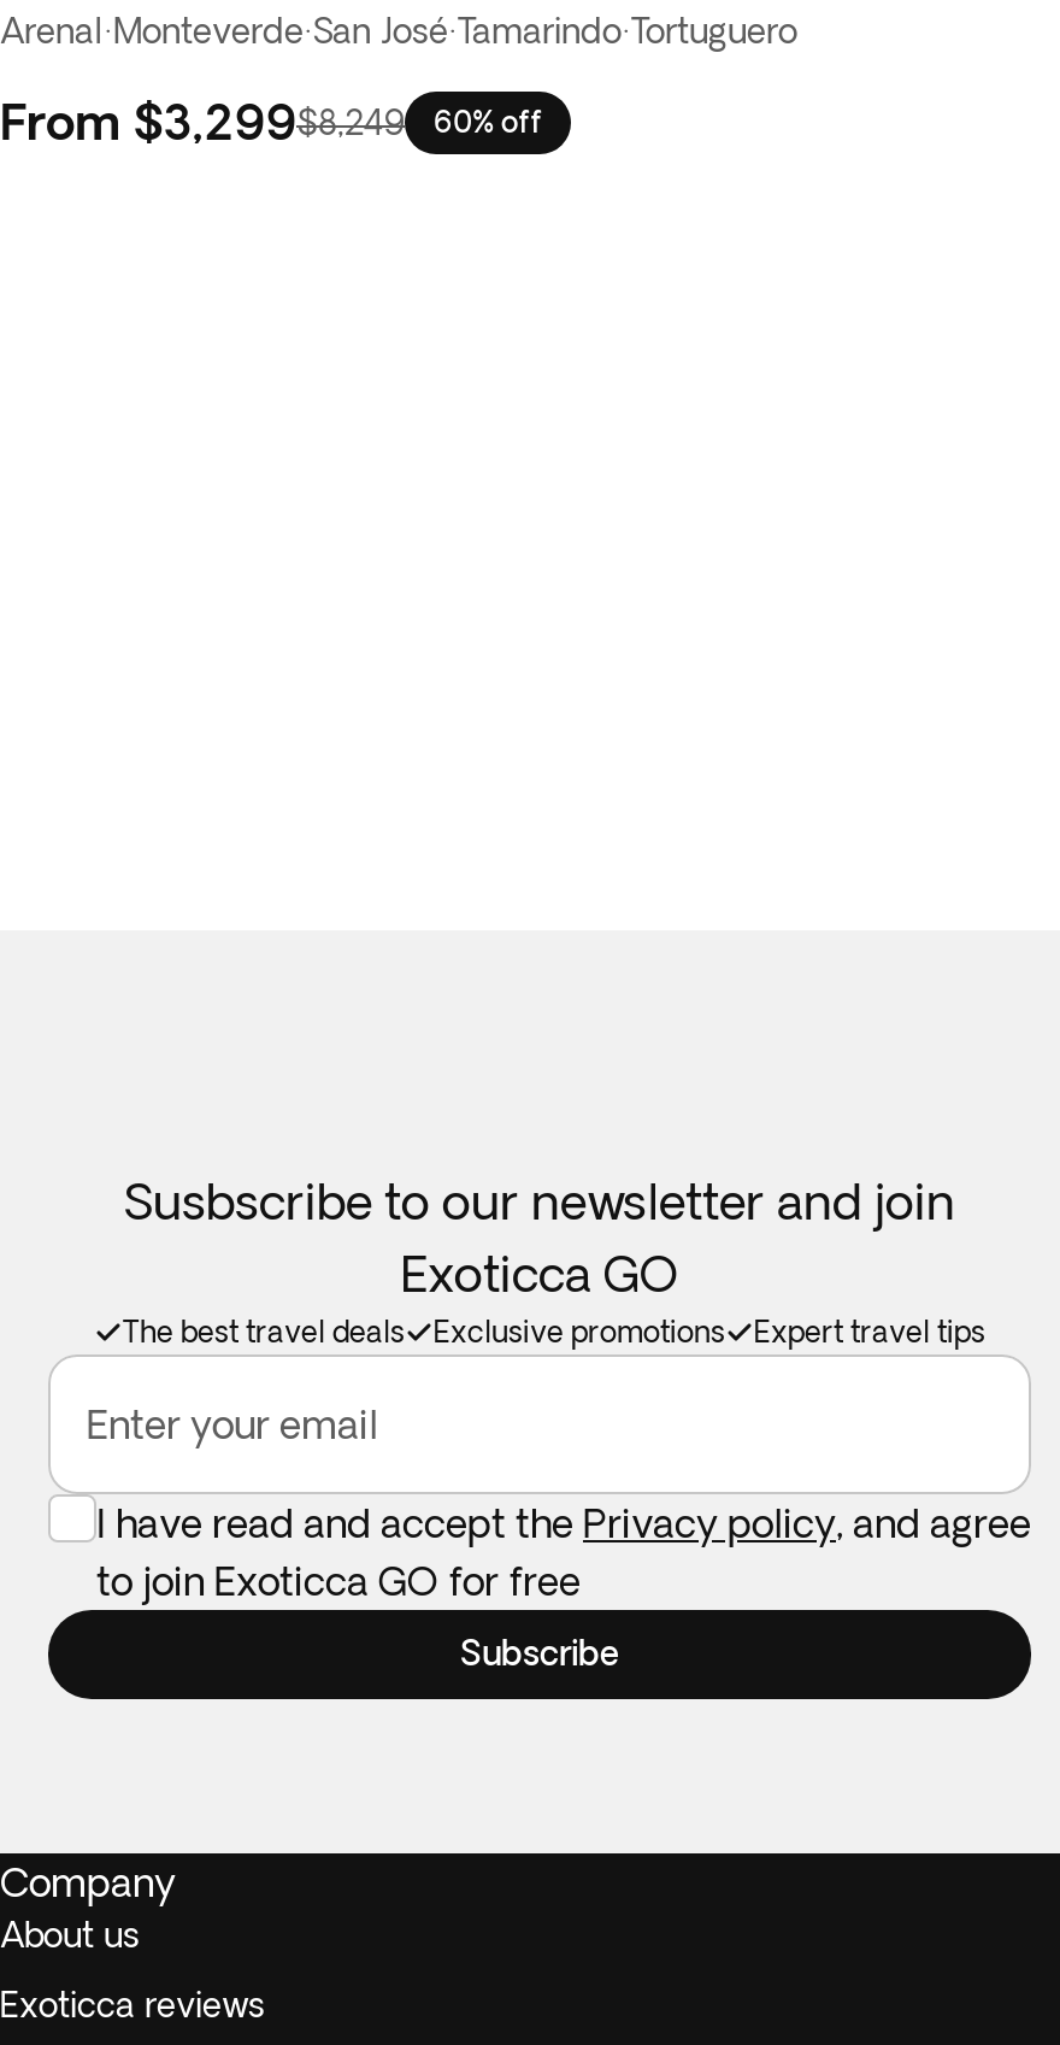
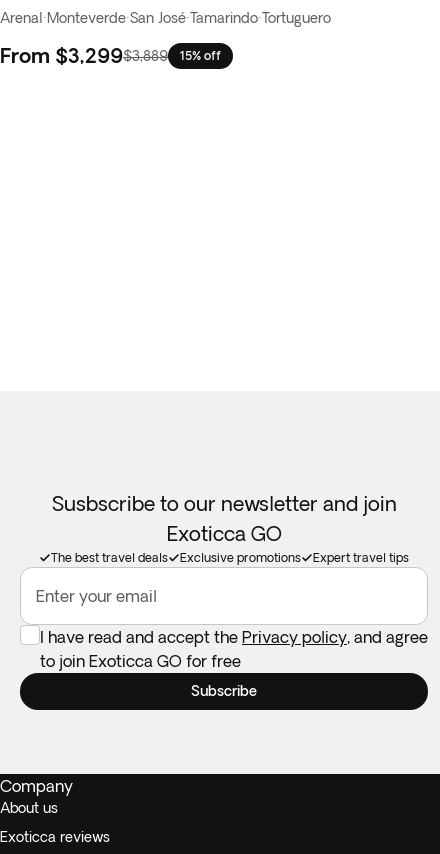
- From $3,299$8,249
+ From $3,299$3,889

- 60% off
+ 15% off
